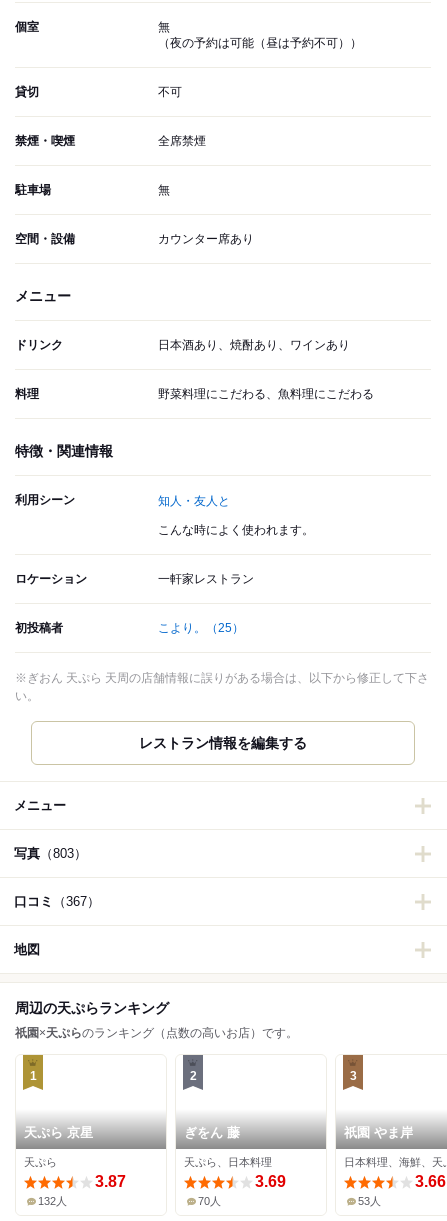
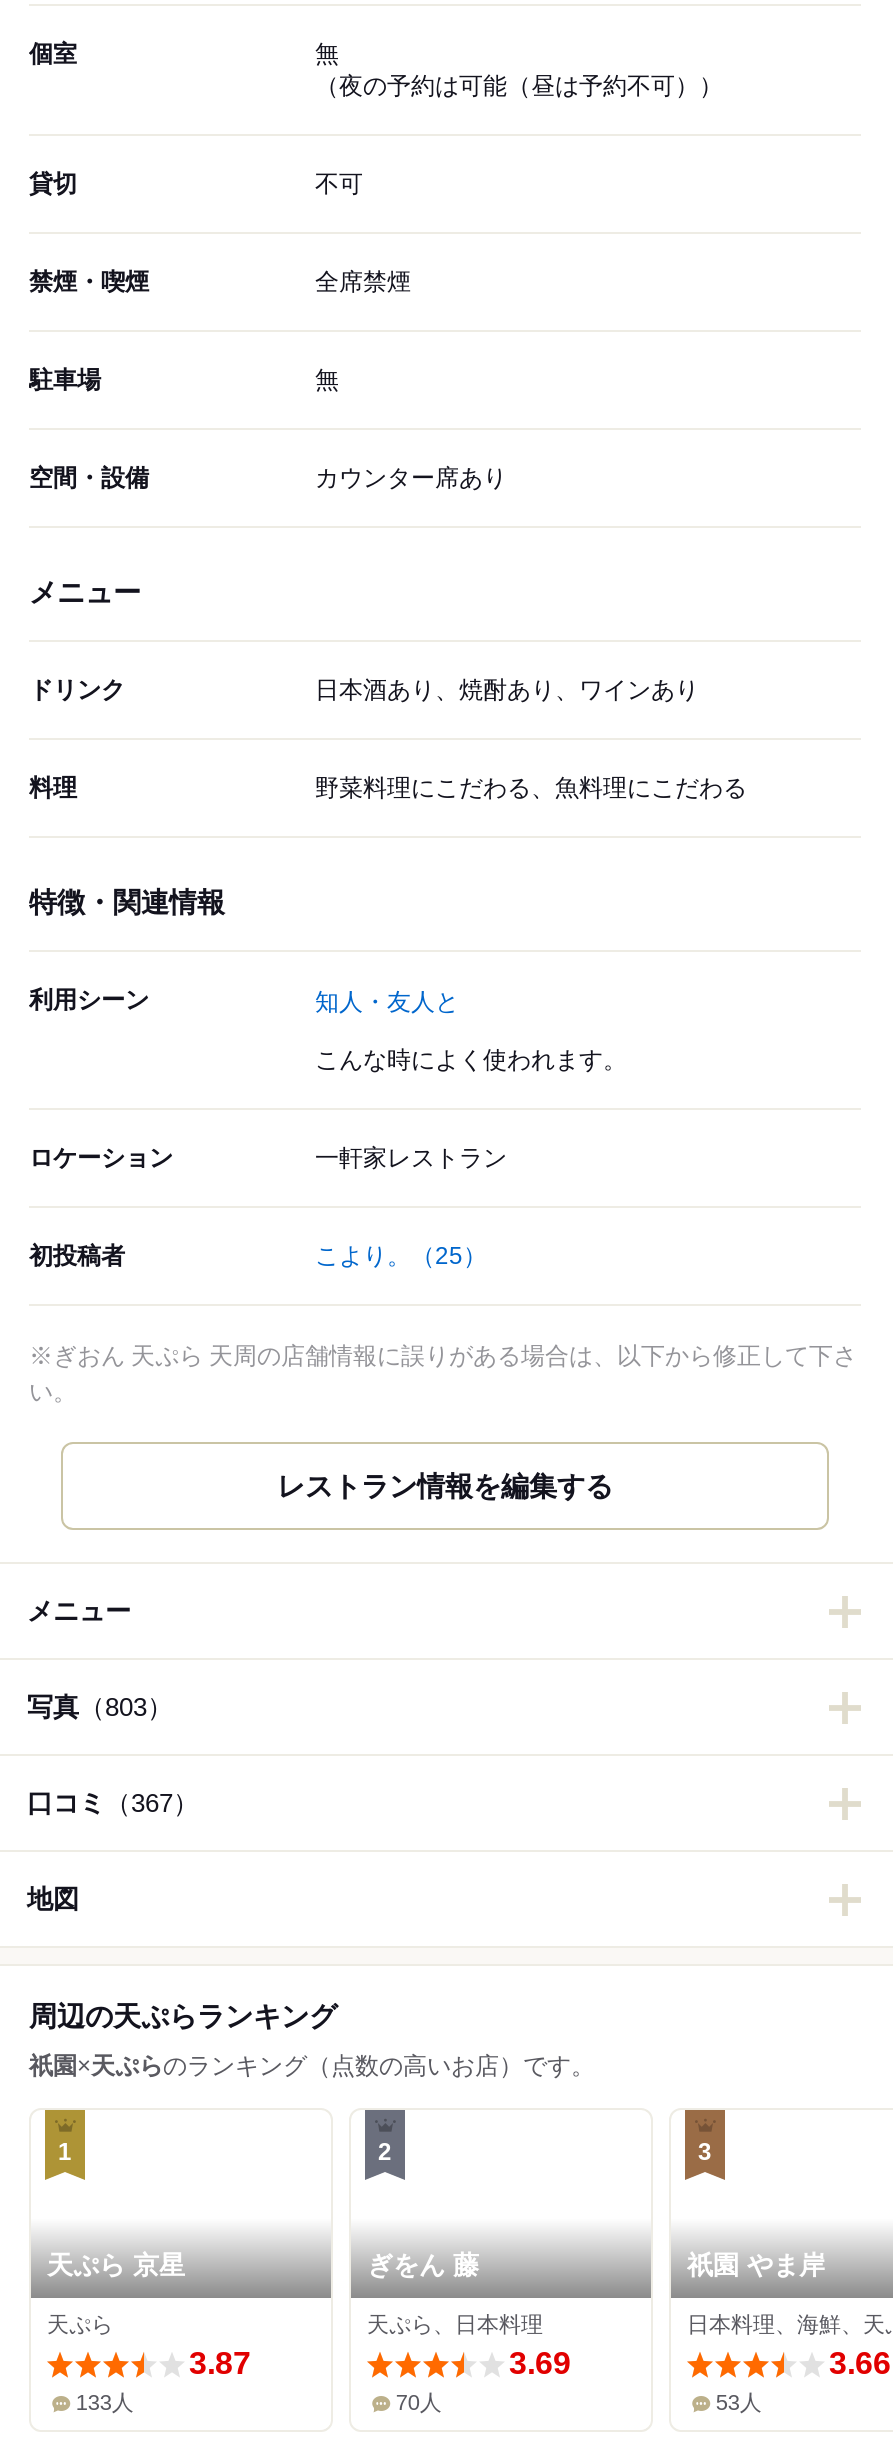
- 132人
+ 133人
